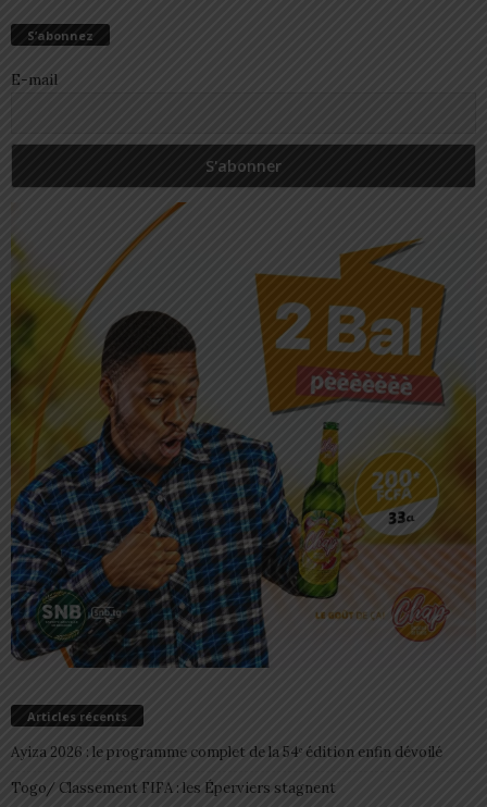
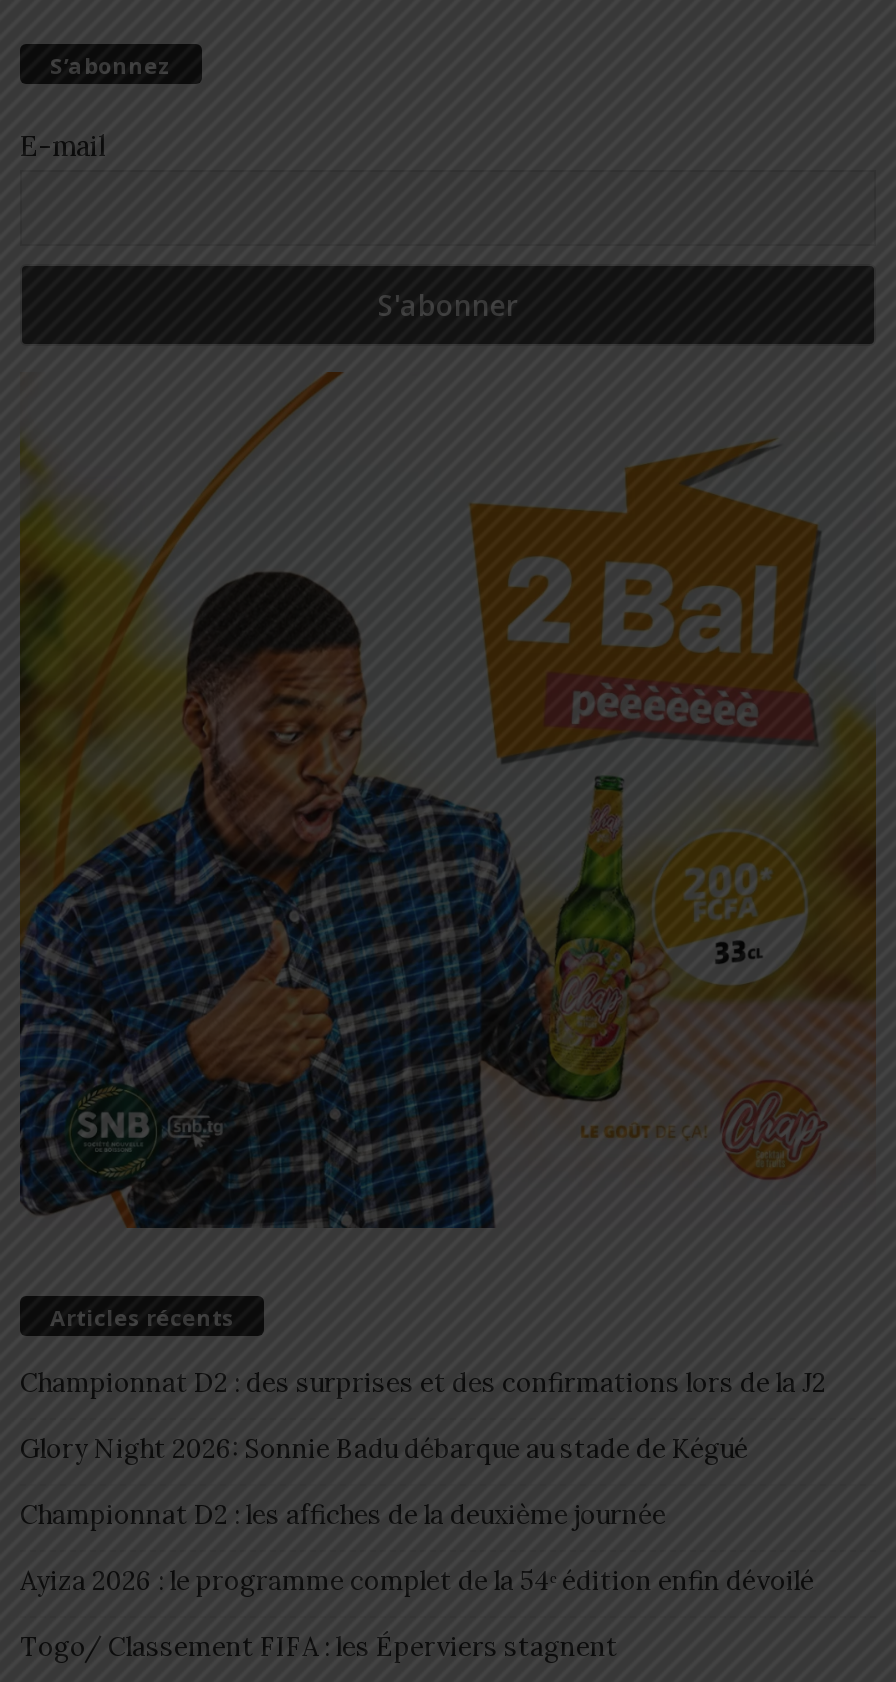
+ Championnat D2 : des surprises et des confirmations lors de la J2
+ Glory Night 2026: Sonnie Badu débarque au stade de Kégué
+ Championnat D2 : les affiches de la deuxième journée
